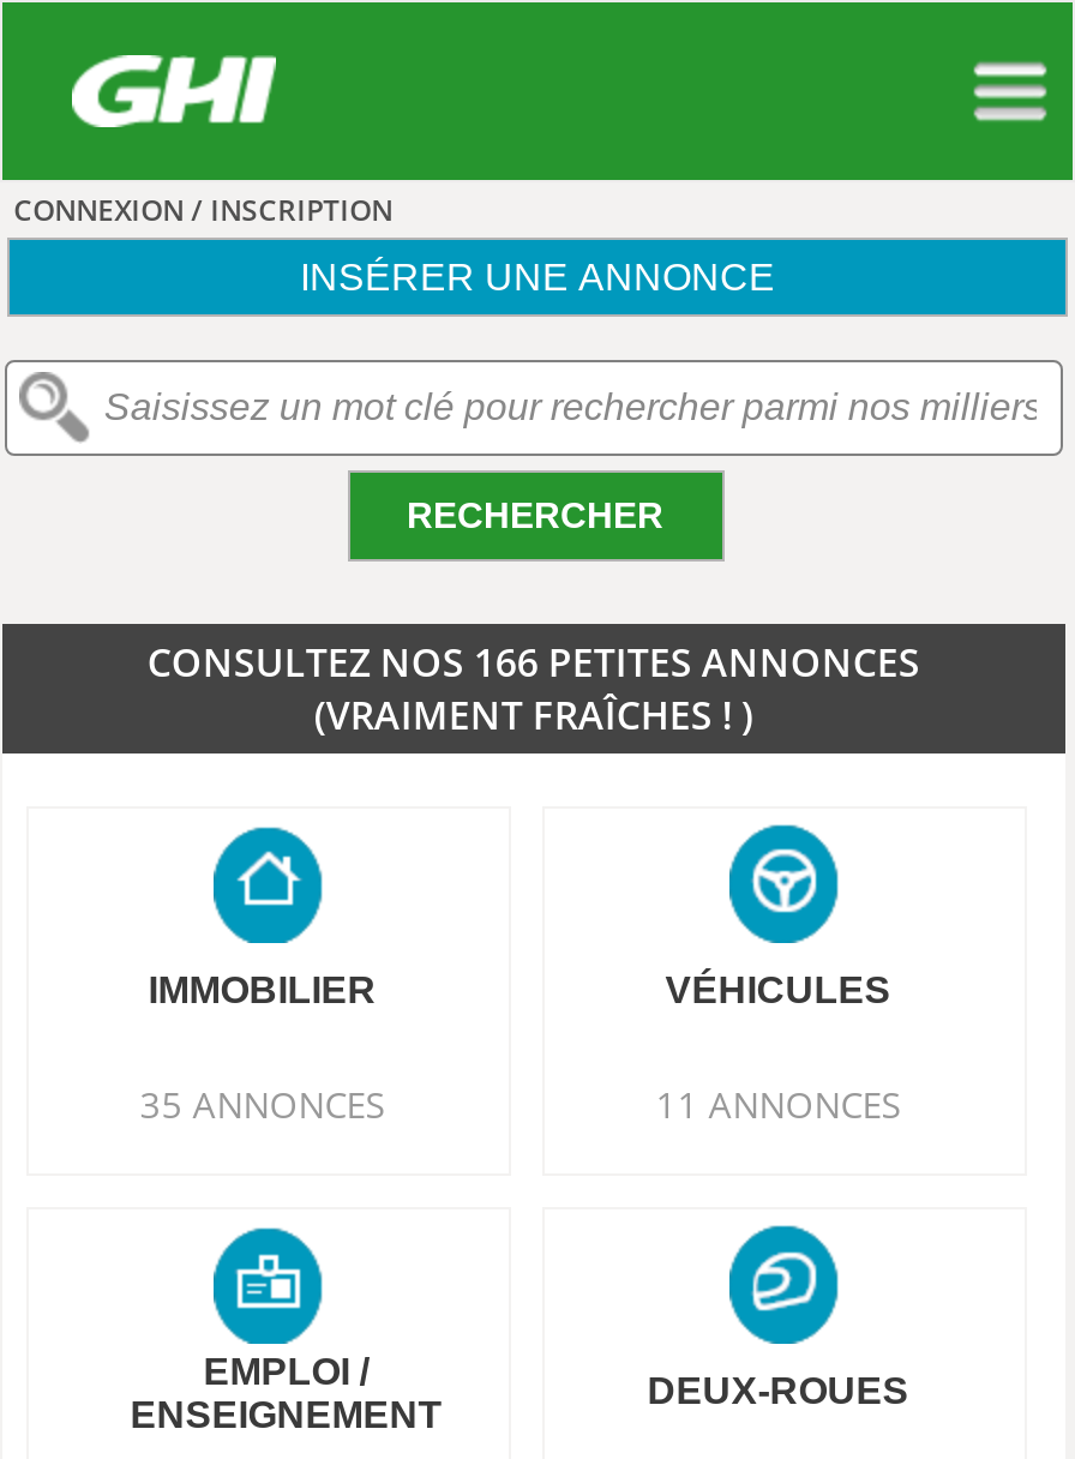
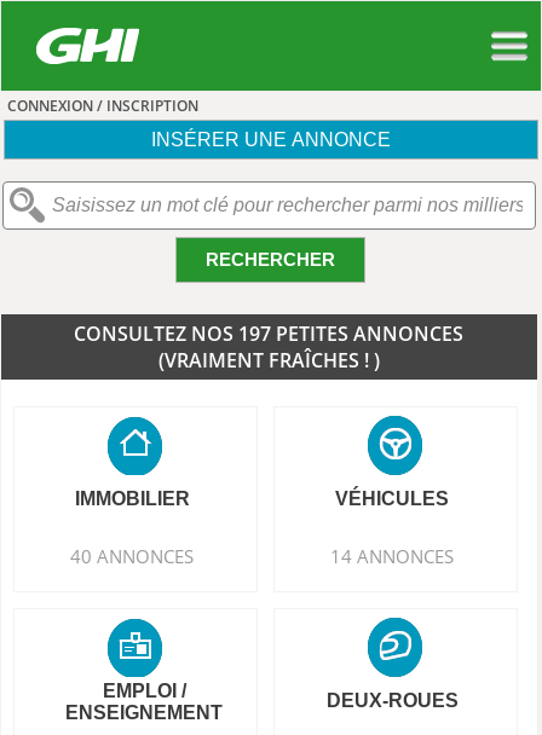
- CONSULTEZ NOS 166 PETITES ANNONCES
+ CONSULTEZ NOS 197 PETITES ANNONCES

- 35 ANNONCES
+ 40 ANNONCES

- 11 ANNONCES
+ 14 ANNONCES
